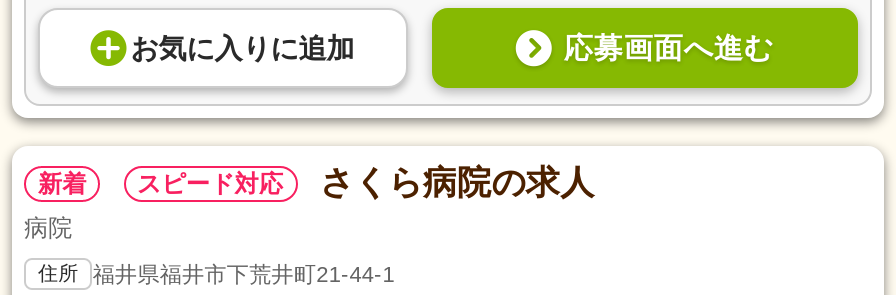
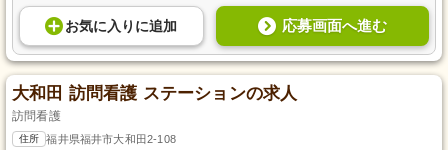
- 新着
- スピード対応
- さくら病院の求人
- 病院
+ 大和田 訪問看護 ステーションの求人
+ 訪問看護

- 福井県福井市下荒井町21-44-1
+ 福井県福井市大和田2-108
